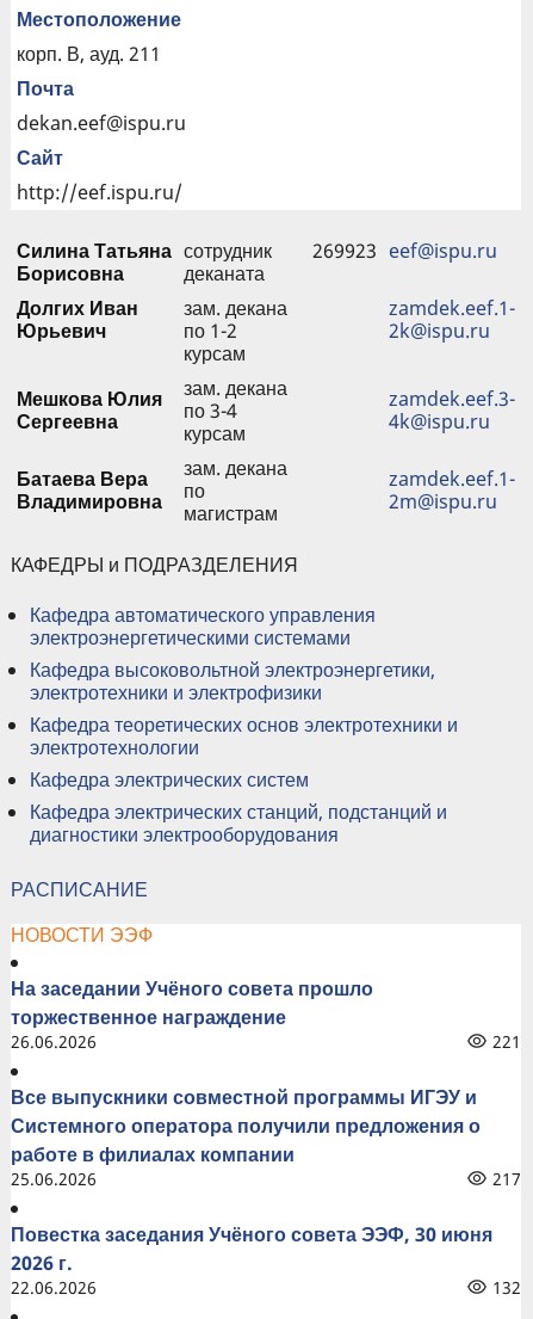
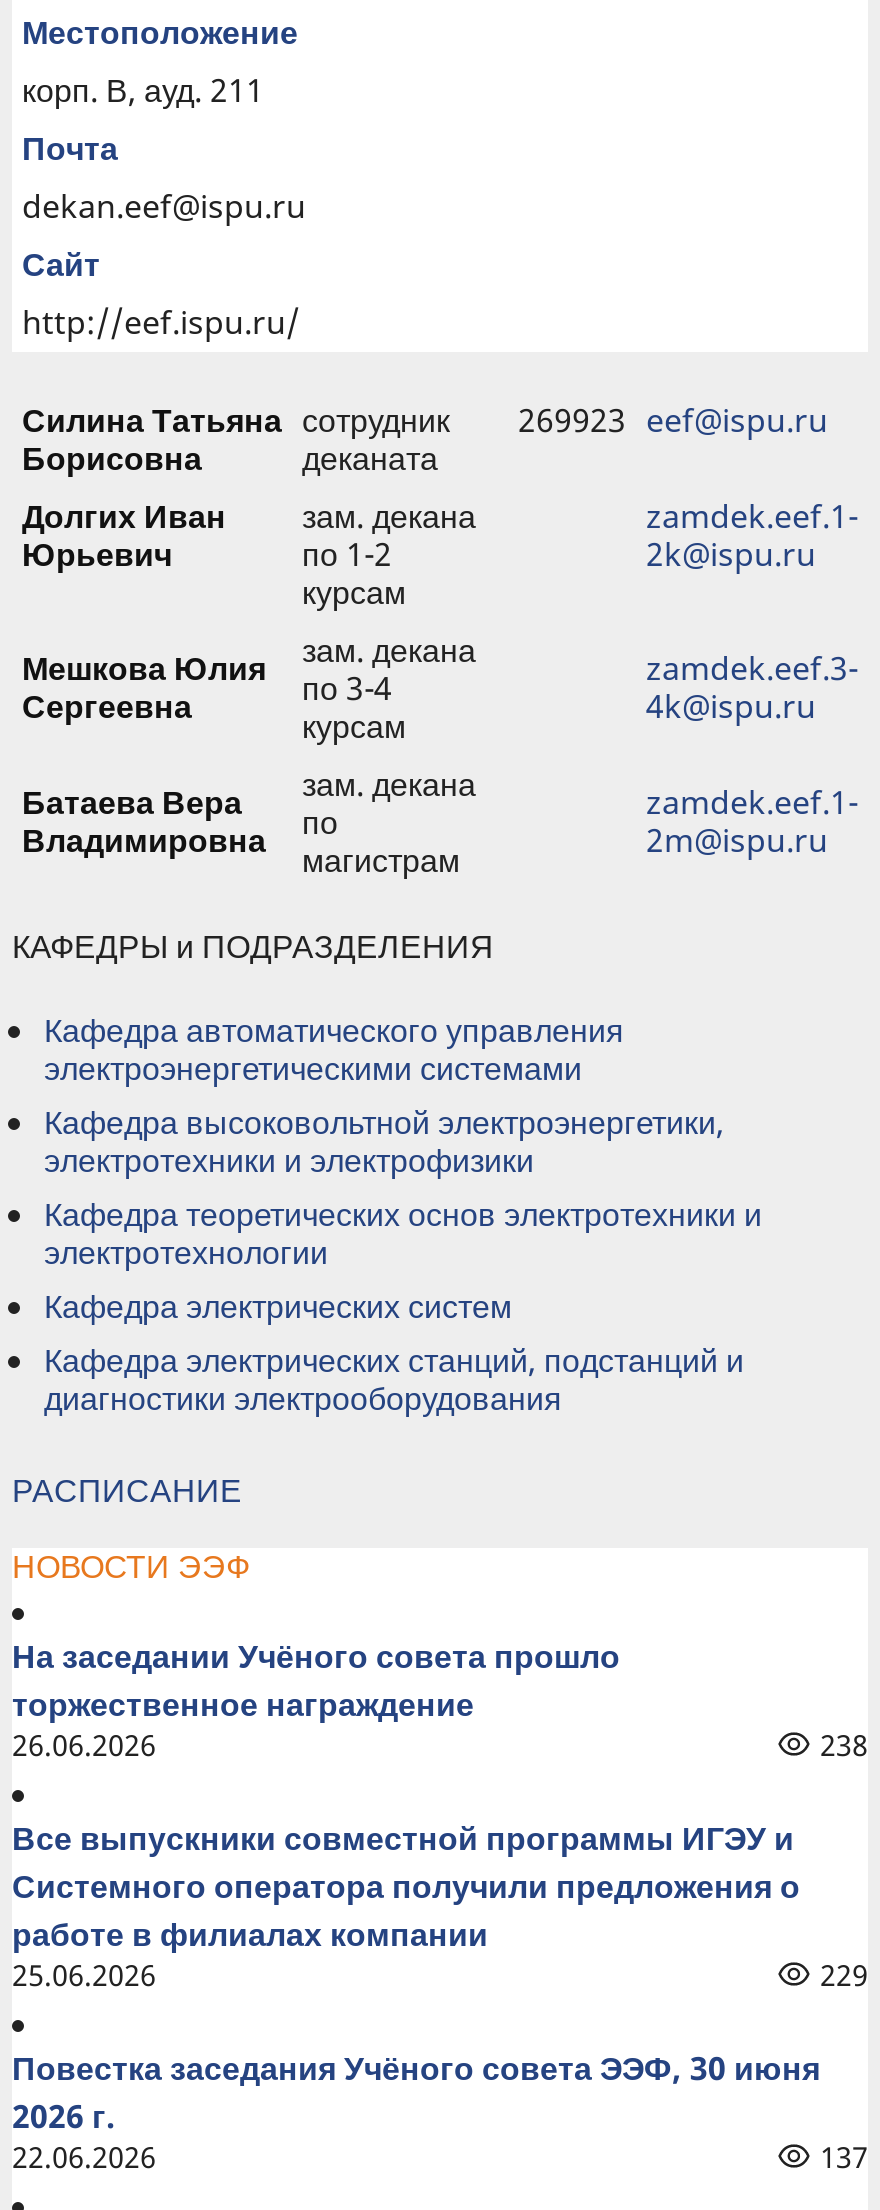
- 221
+ 238

- 217
+ 229

- 132
+ 137
